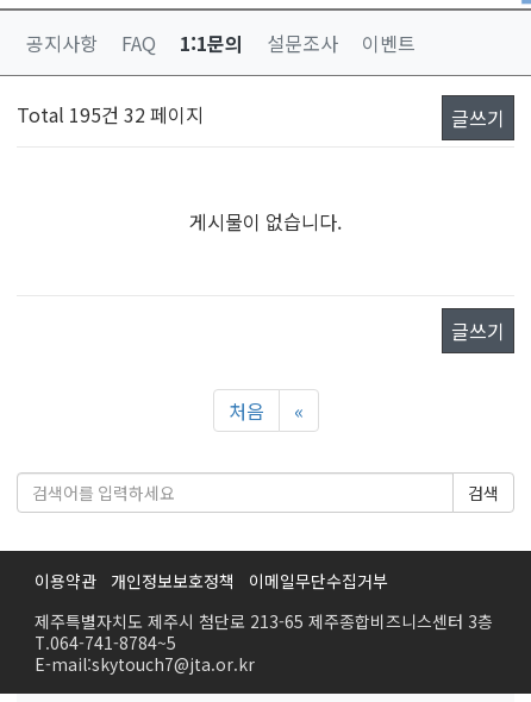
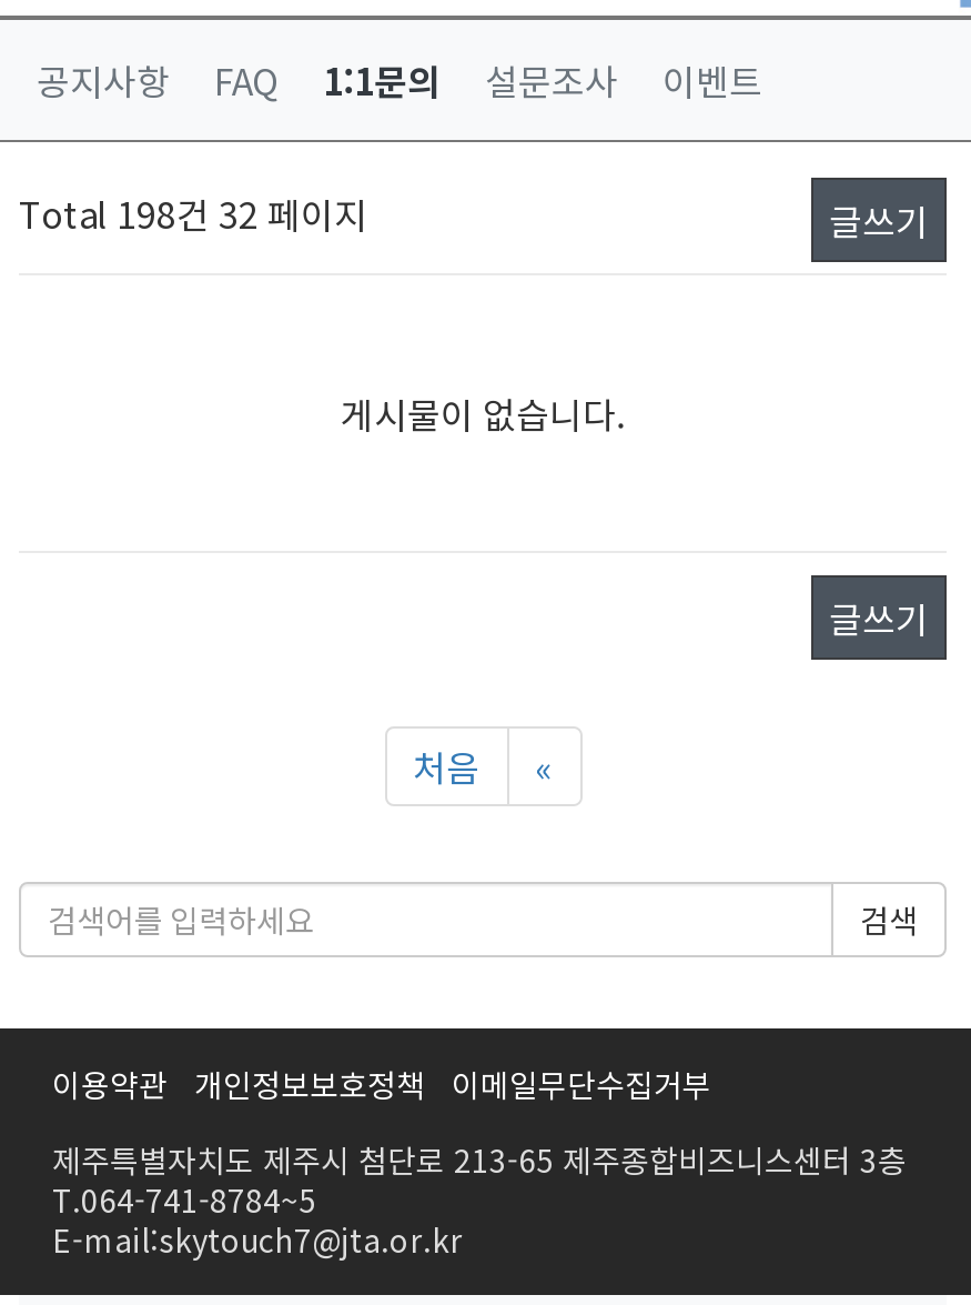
- Total 195건 32 페이지
+ Total 198건 32 페이지
